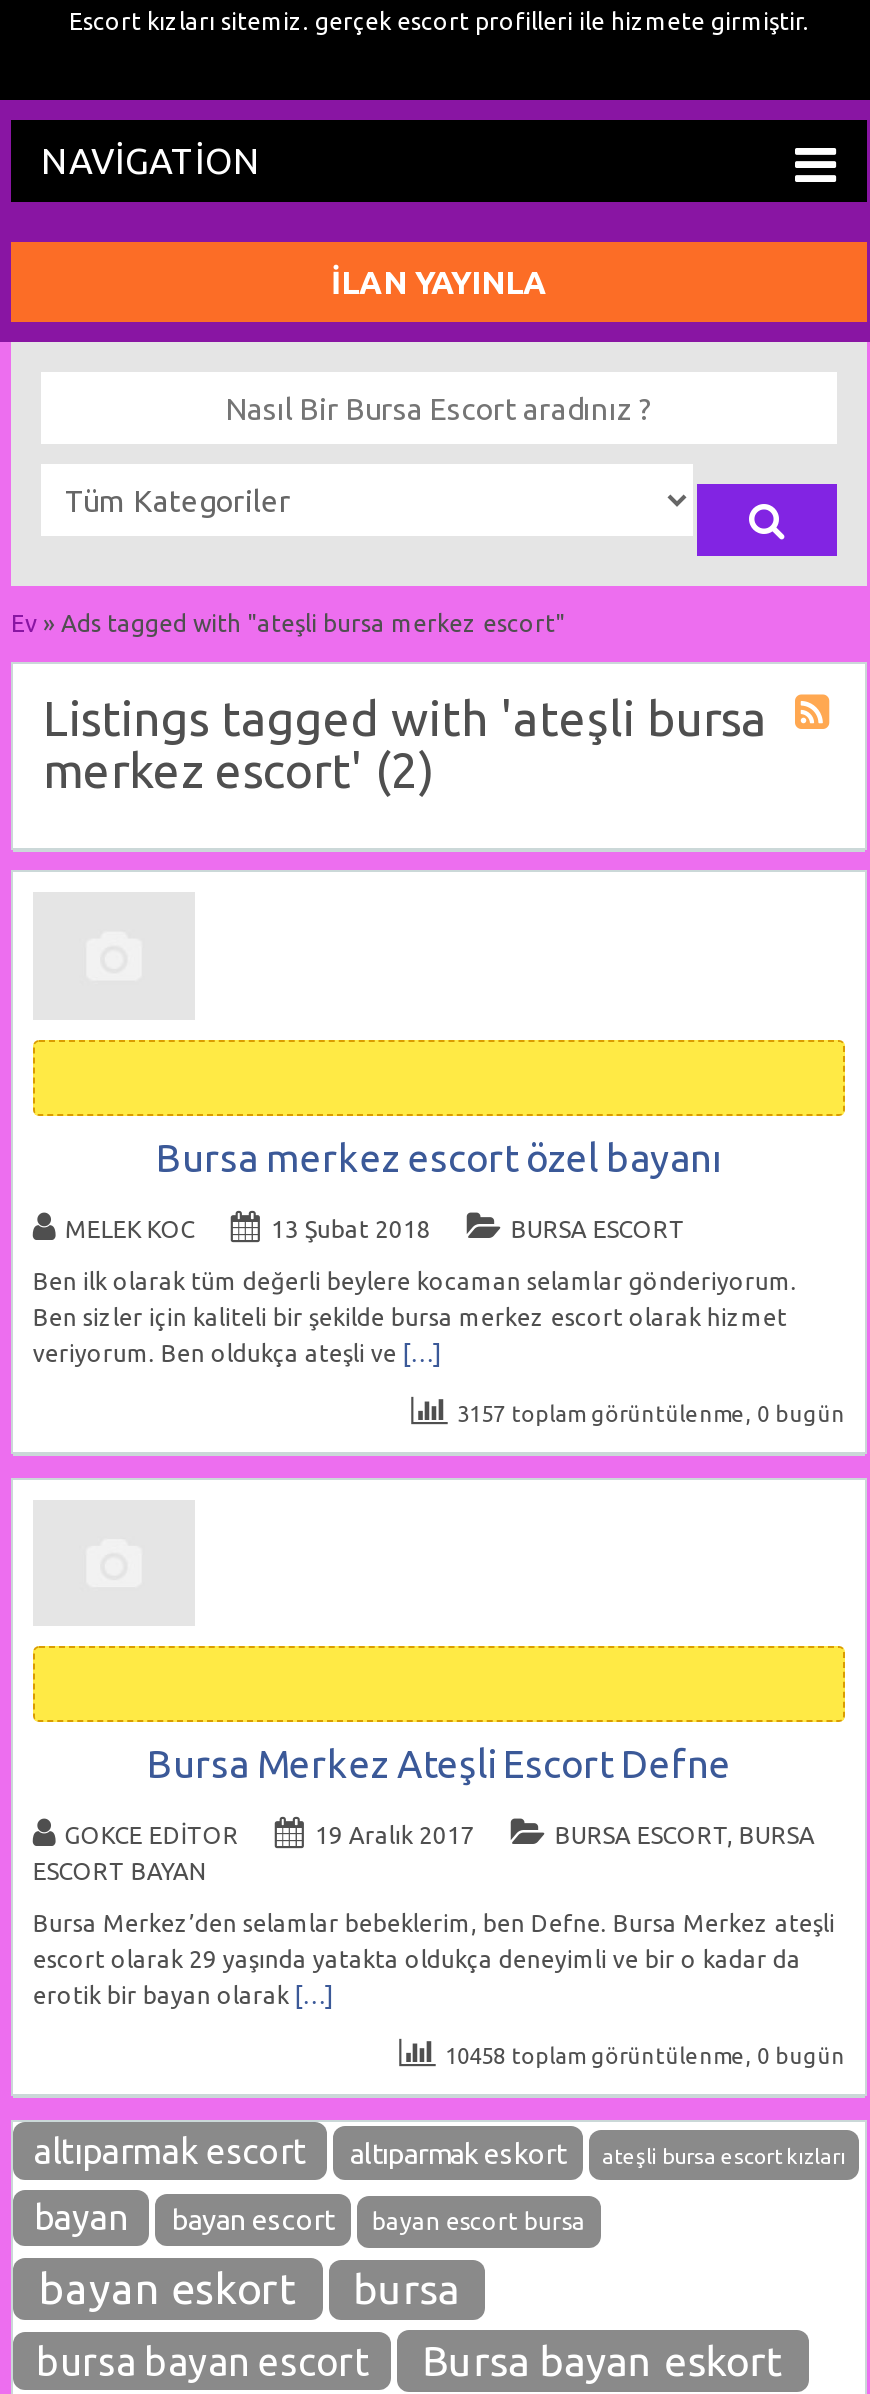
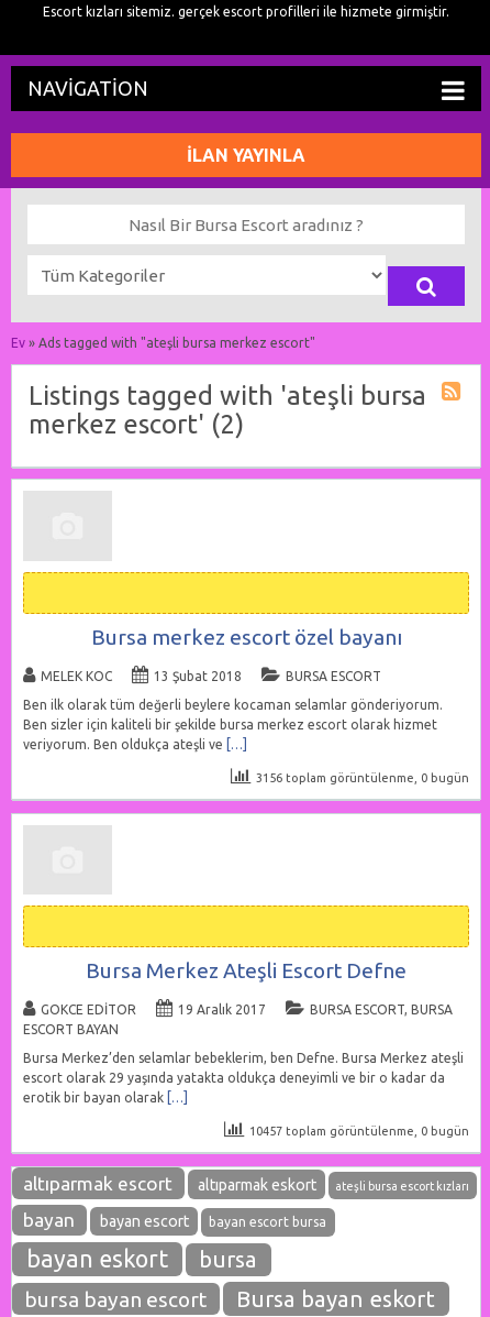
- 3157 toplam görüntülenme, 0 bugün
+ 3156 toplam görüntülenme, 0 bugün

- 10458 toplam görüntülenme, 0 bugün
+ 10457 toplam görüntülenme, 0 bugün
